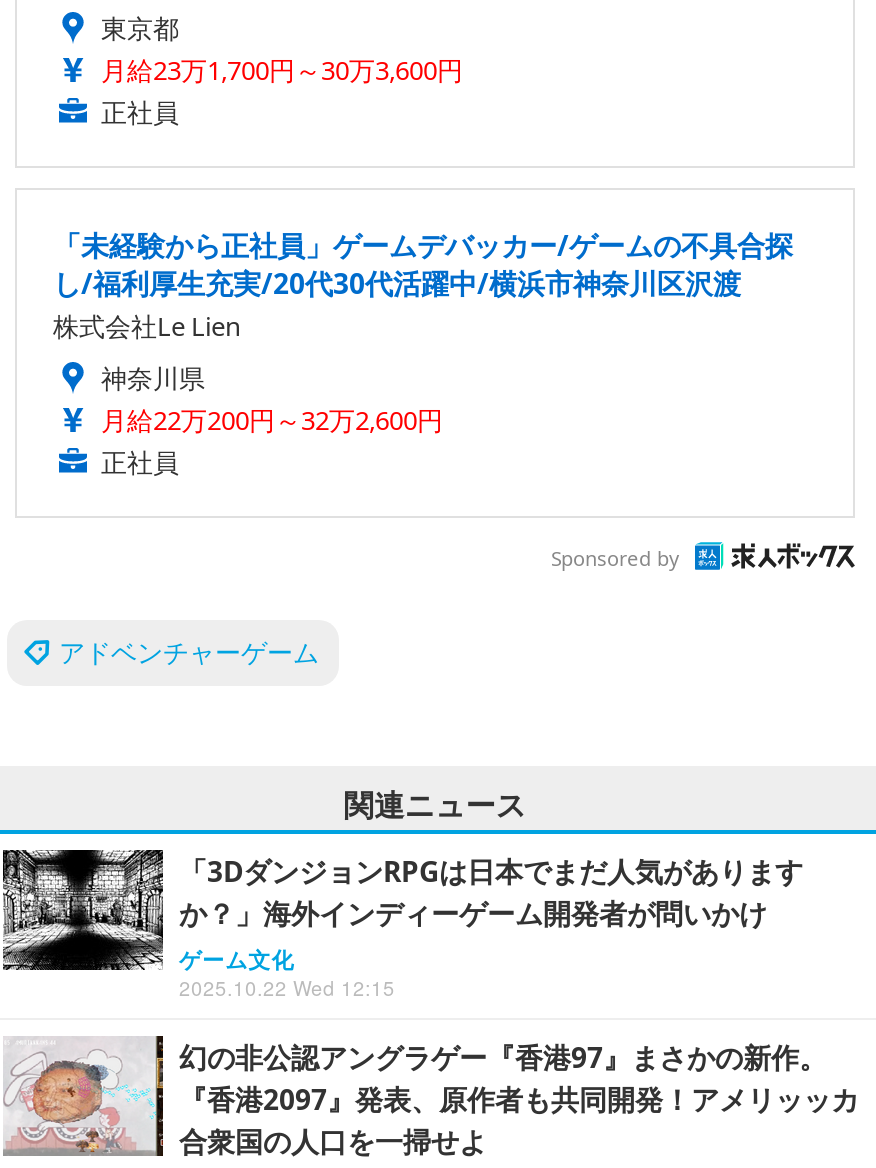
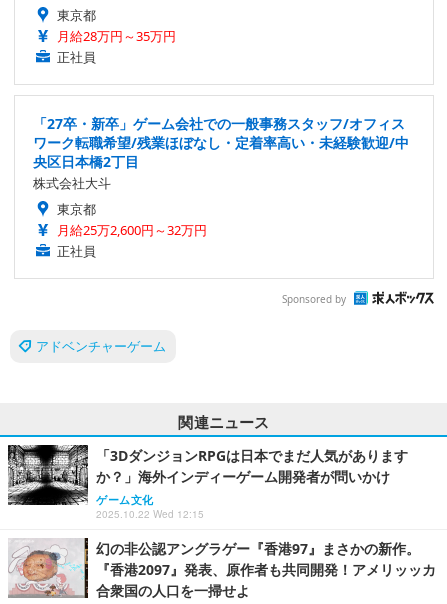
- 月給23万1,700円～30万3,600円
+ 月給28万円～35万円

- 「未経験から正社員」ゲームデバッカー/ゲームの不具合探
- し/福利厚生充実/20代30代活躍中/横浜市神奈川区沢渡
- 株式会社Le Lien
- 神奈川県
- 月給22万200円～32万2,600円
+ 「27卒・新卒」ゲーム会社での一般事務スタッフ/オフィス
+ ワーク転職希望/残業ほぼなし・定着率高い・未経験歓迎/中
+ 央区日本橋2丁目
+ 株式会社大斗
+ 東京都
+ 月給25万2,600円～32万円
